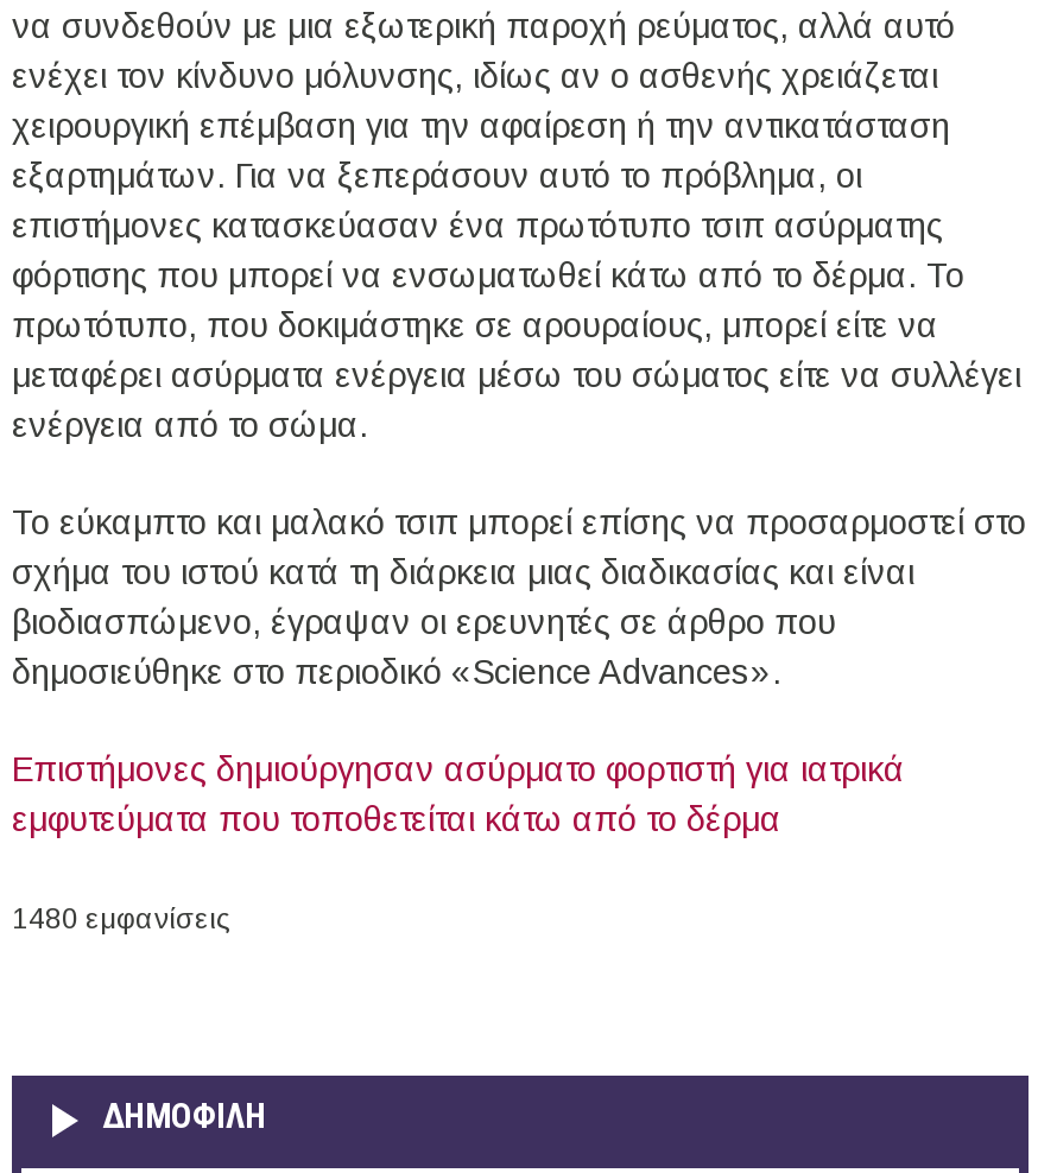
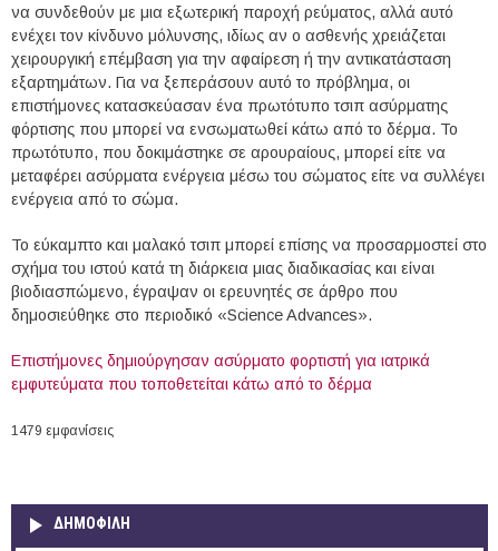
- 1480 εμφανίσεις
+ 1479 εμφανίσεις
